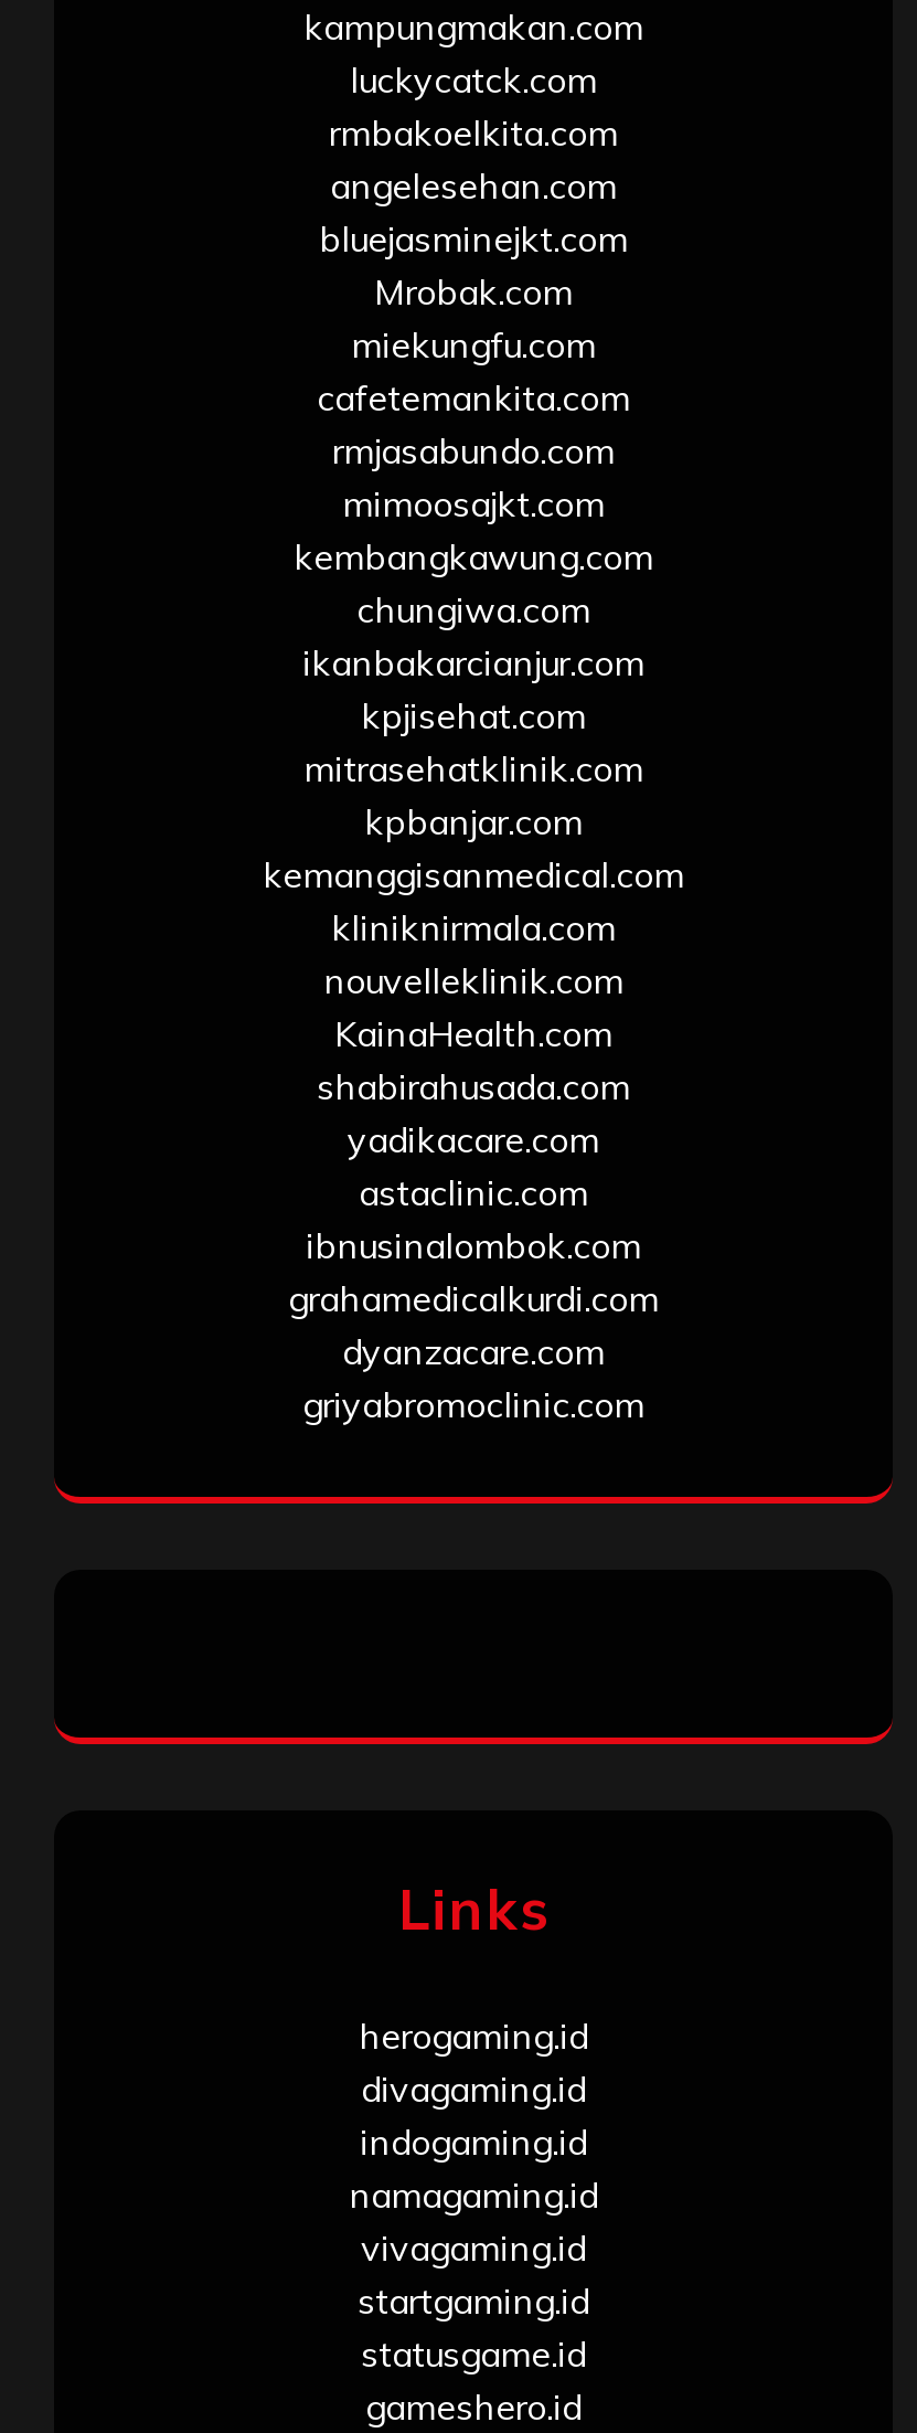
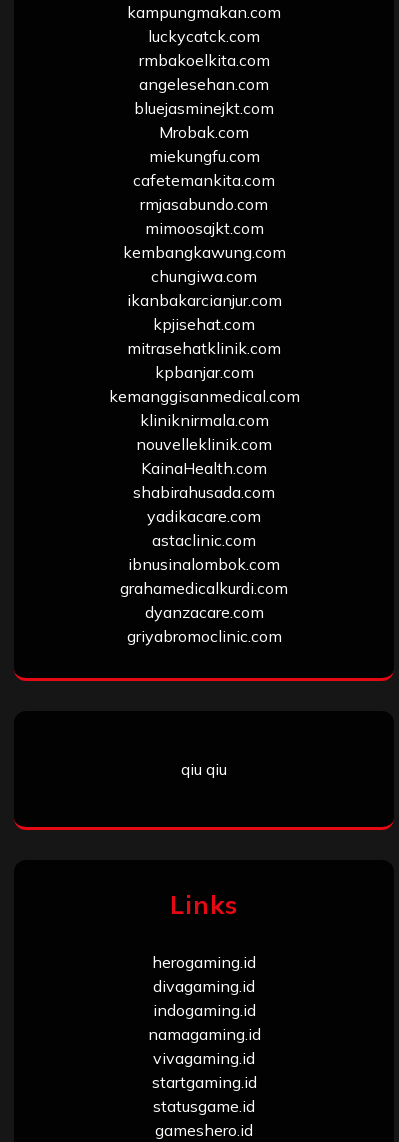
+ qiu qiu
